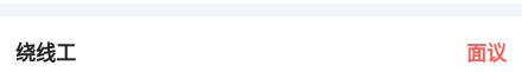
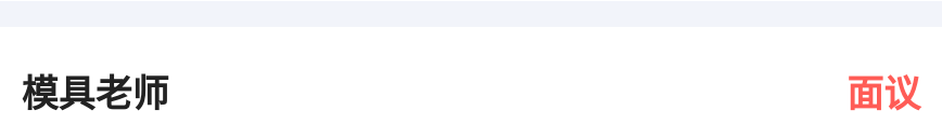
- 绕线工
+ 模具老师
